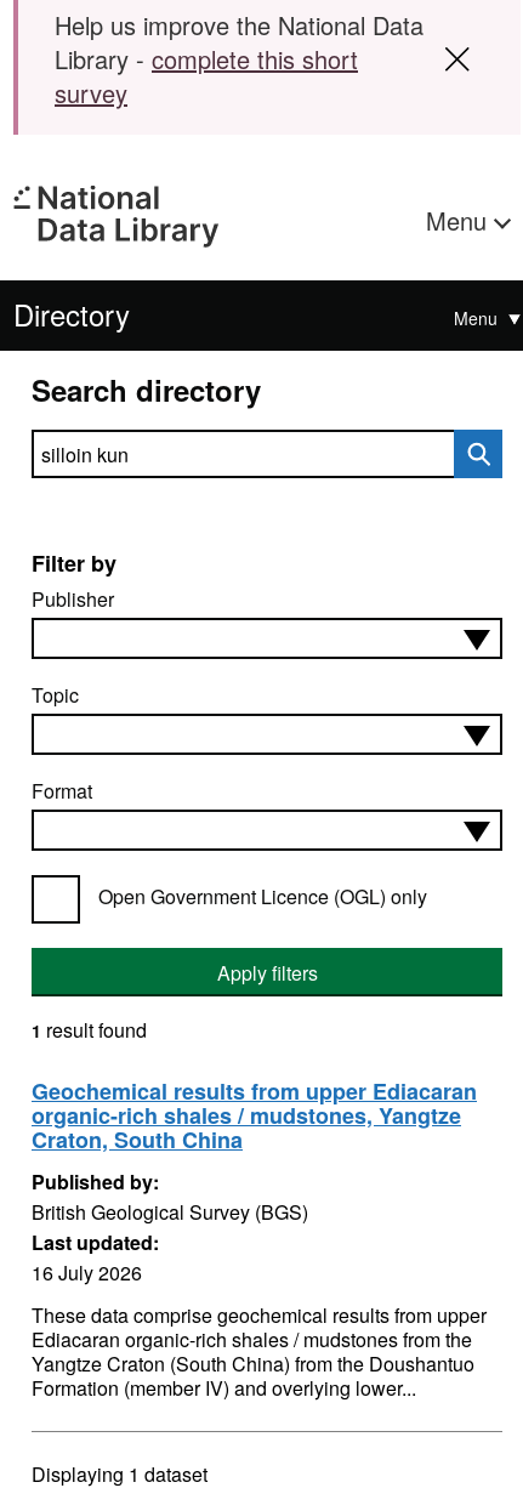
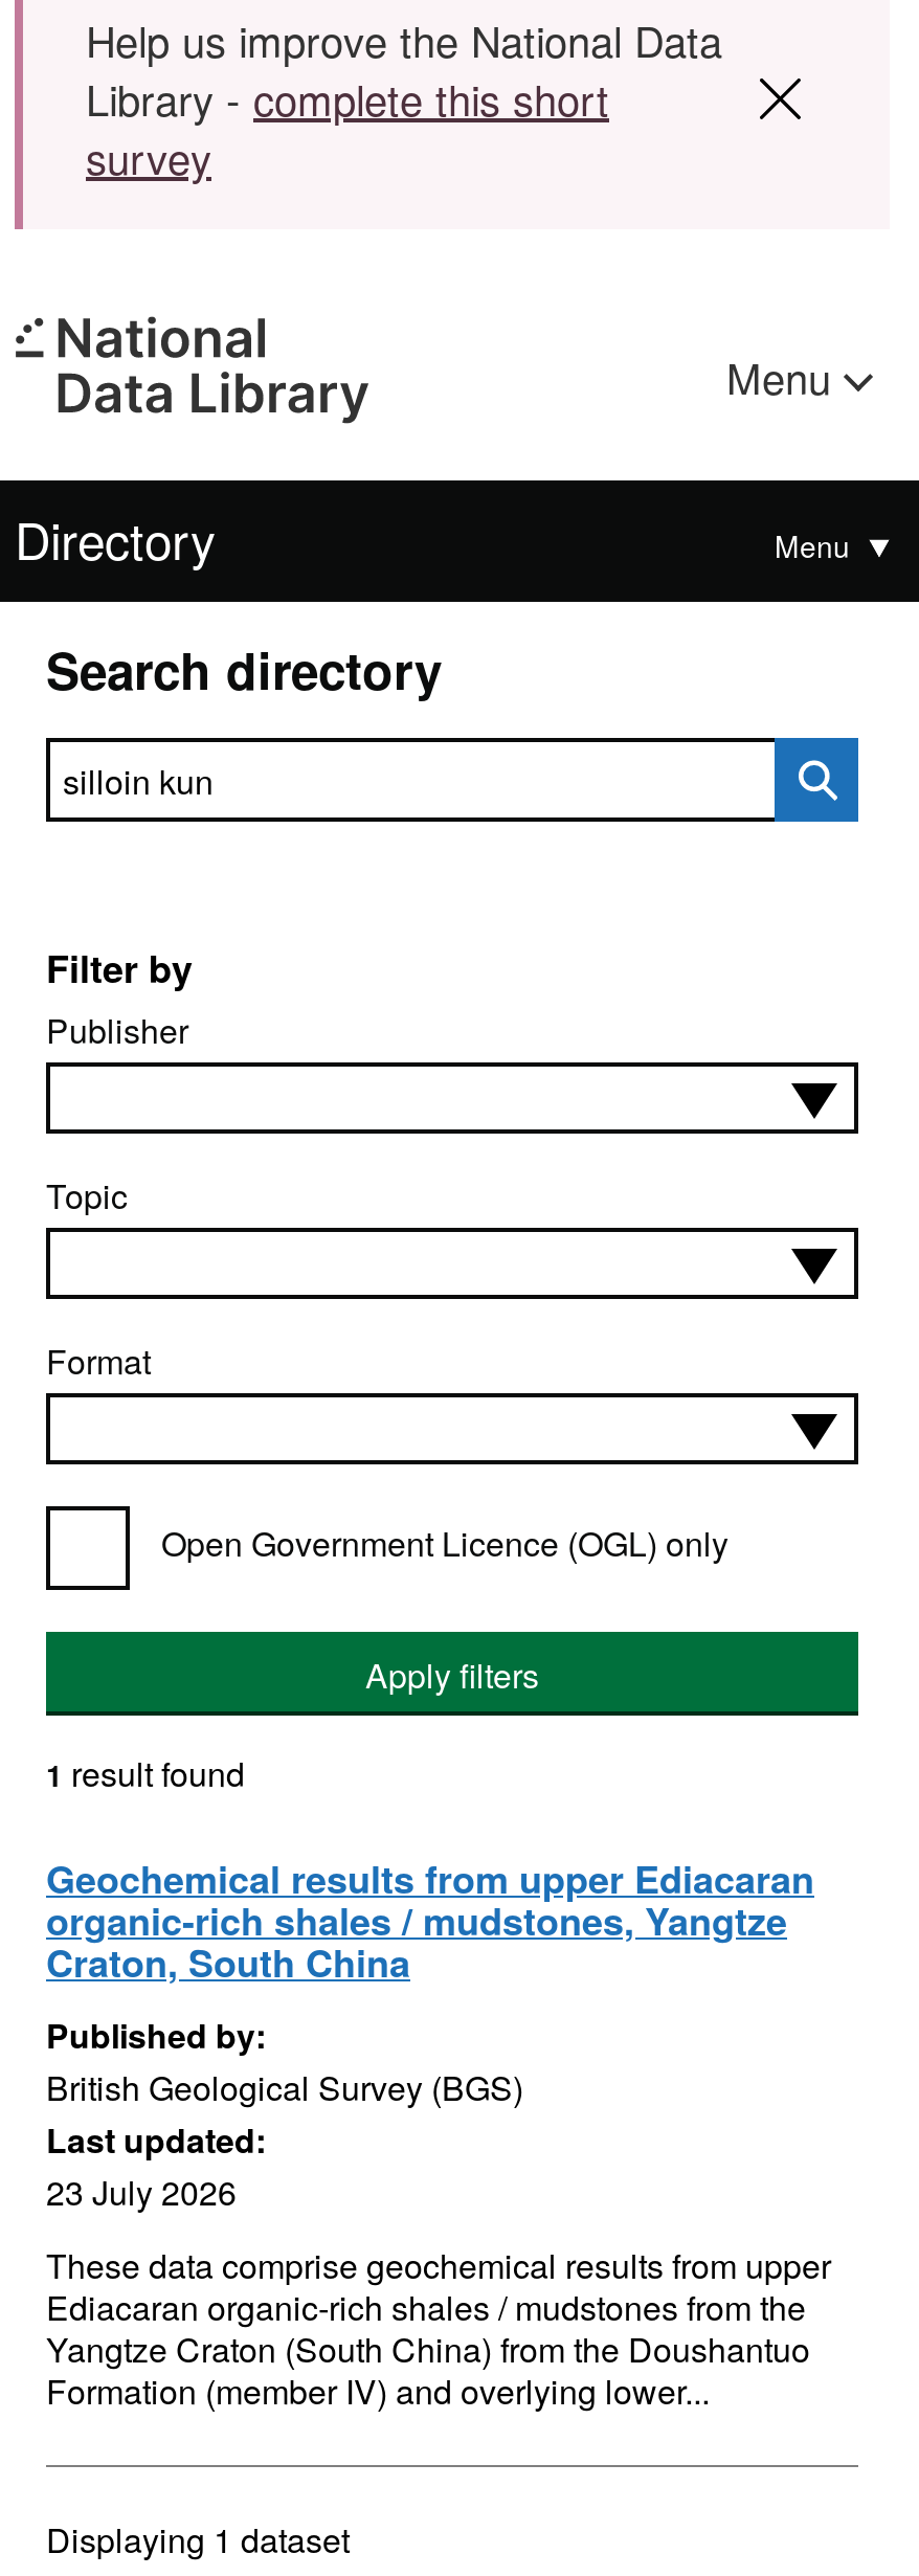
- 16 July 2026
+ 23 July 2026
